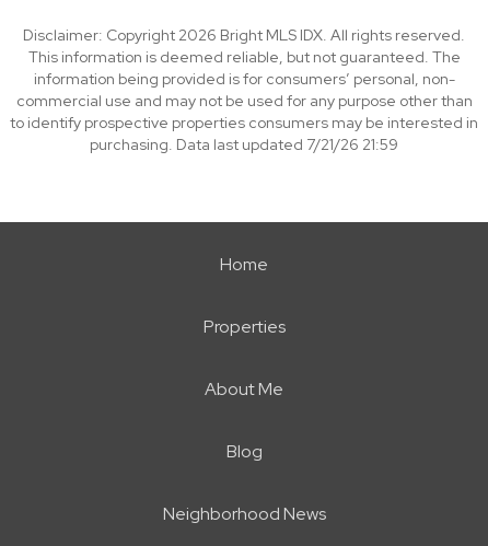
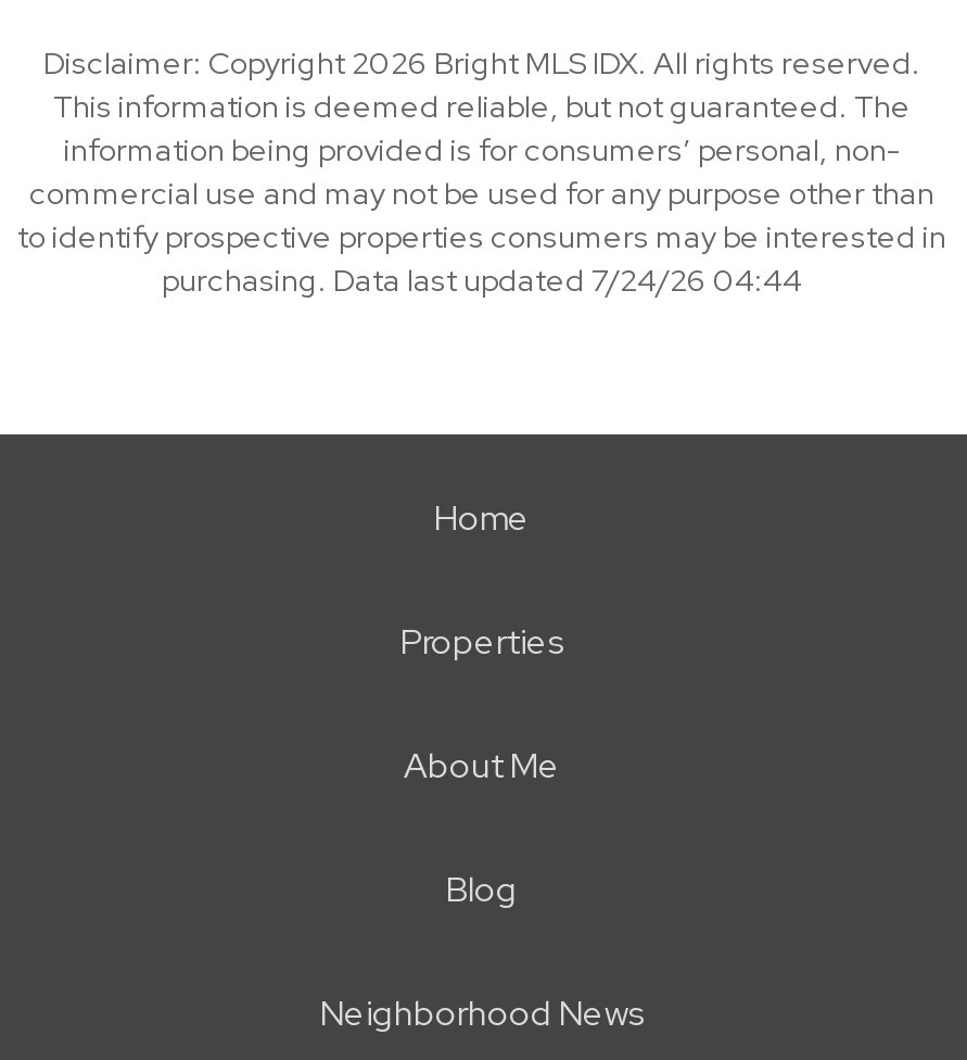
- purchasing. Data last updated 7/21/26 21:59
+ purchasing. Data last updated 7/24/26 04:44
